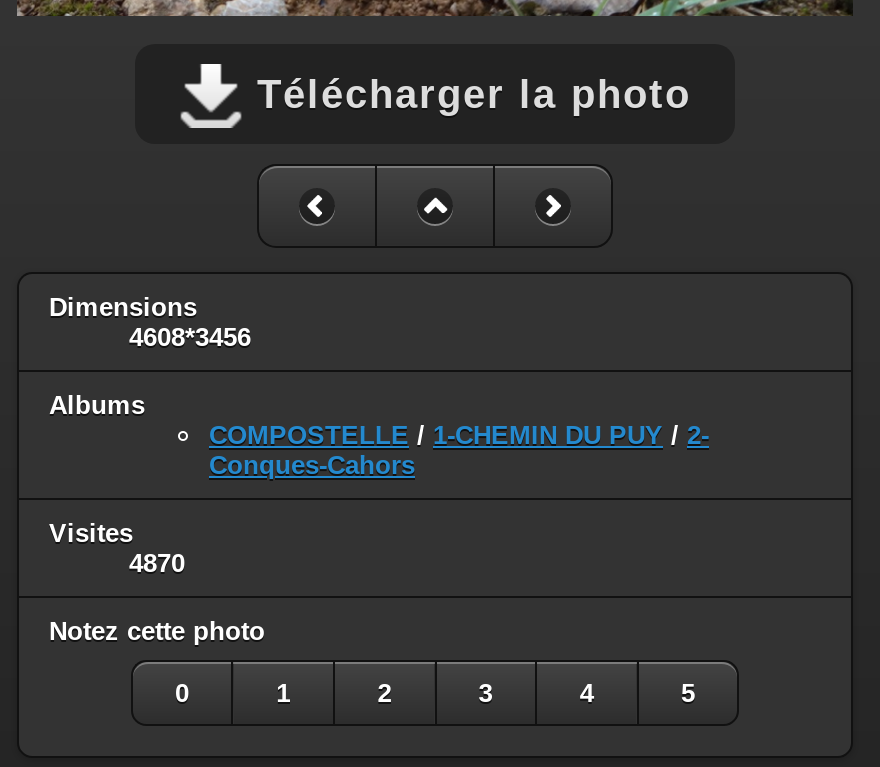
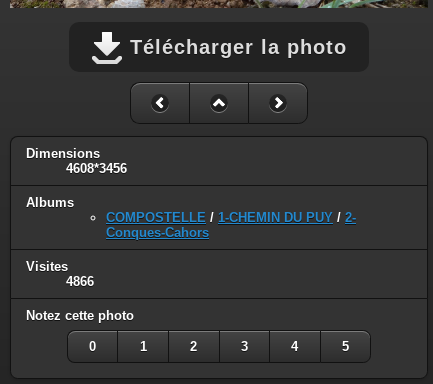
- 4870
+ 4866
